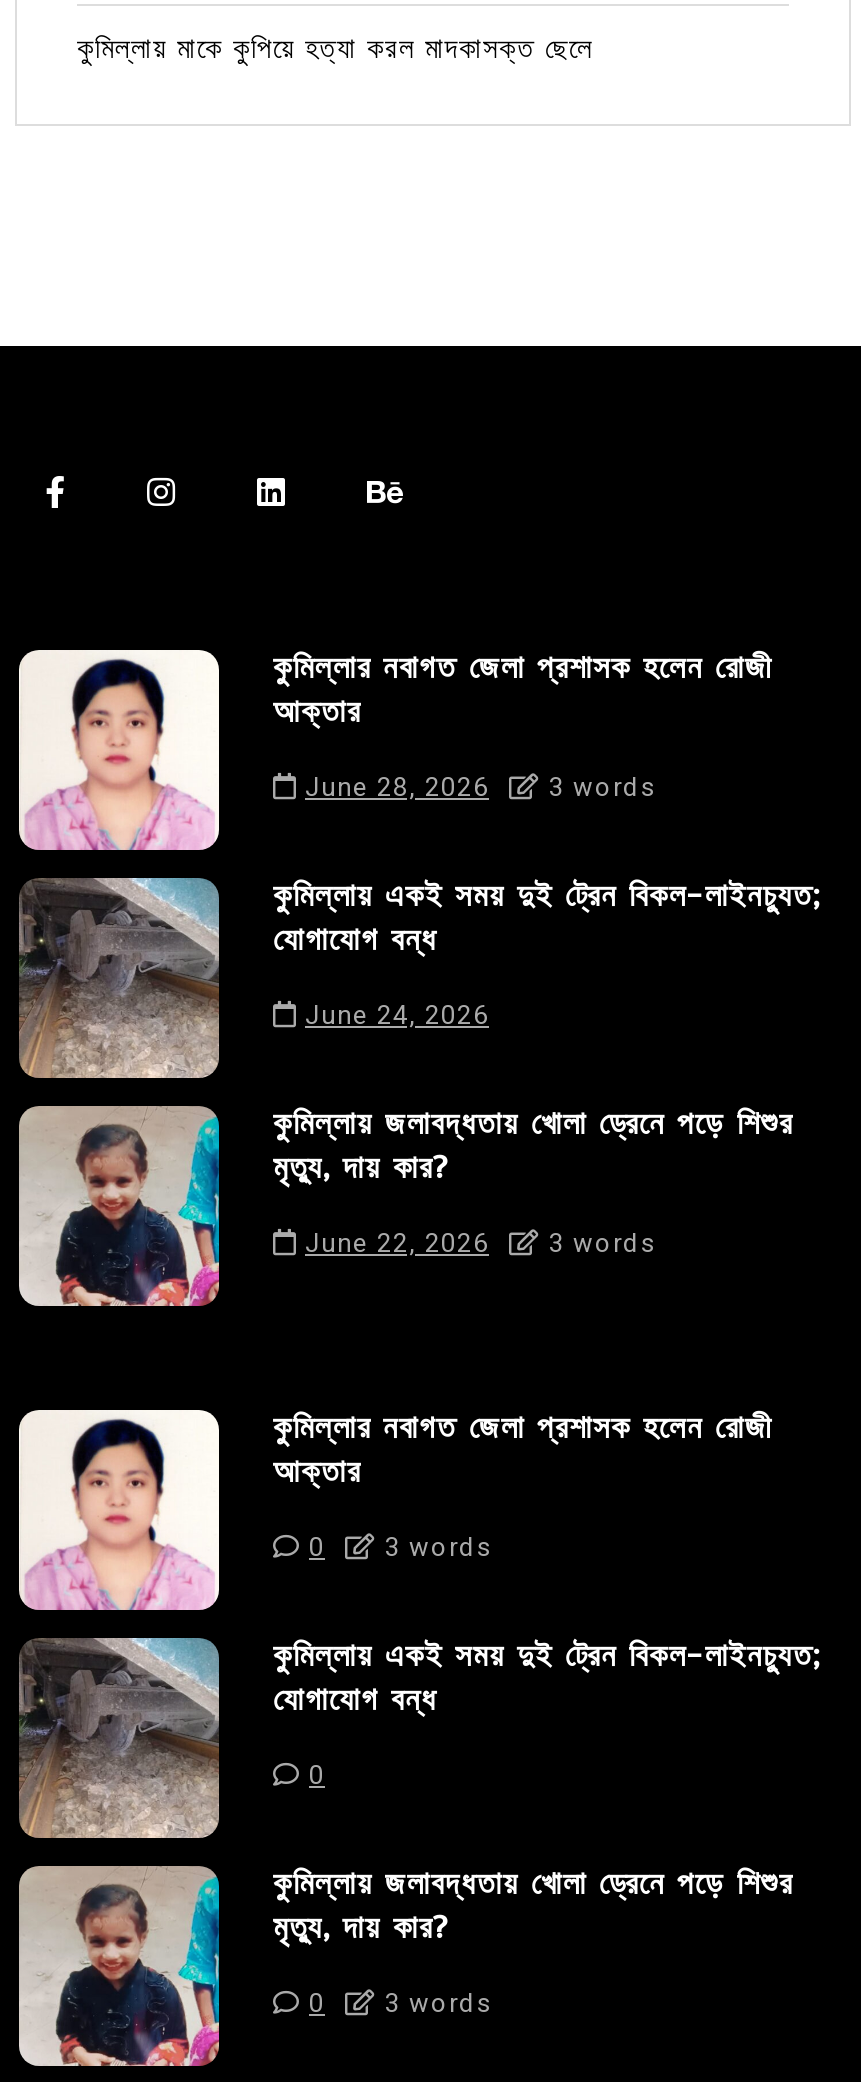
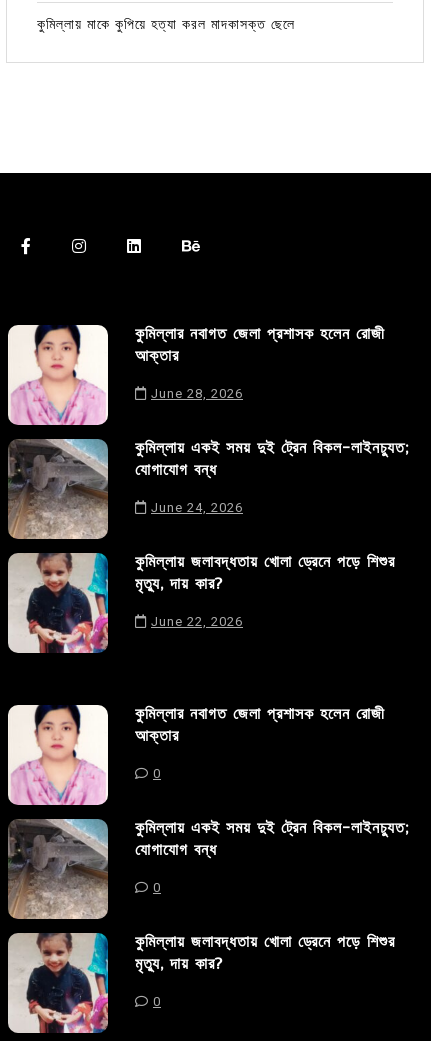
- [image]
+ [image]

- 3 words

- [image]
+ [image]

- 3 words

- [image]
+ [image]

- 3 words

- [image]
+ [image]

- 3 words
